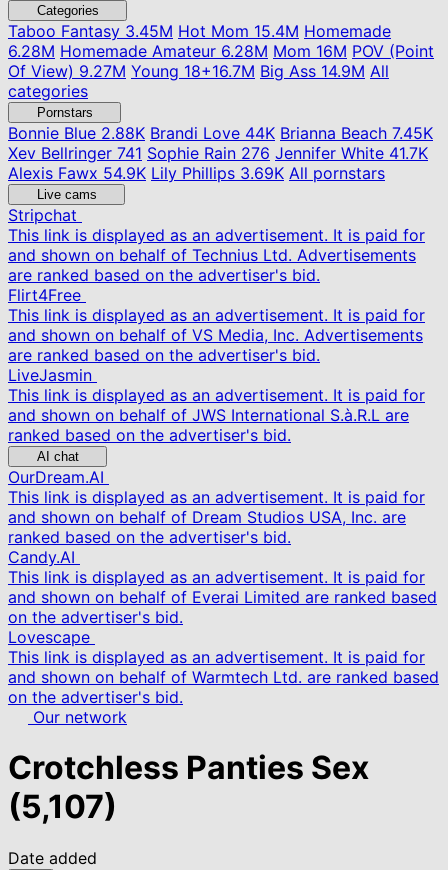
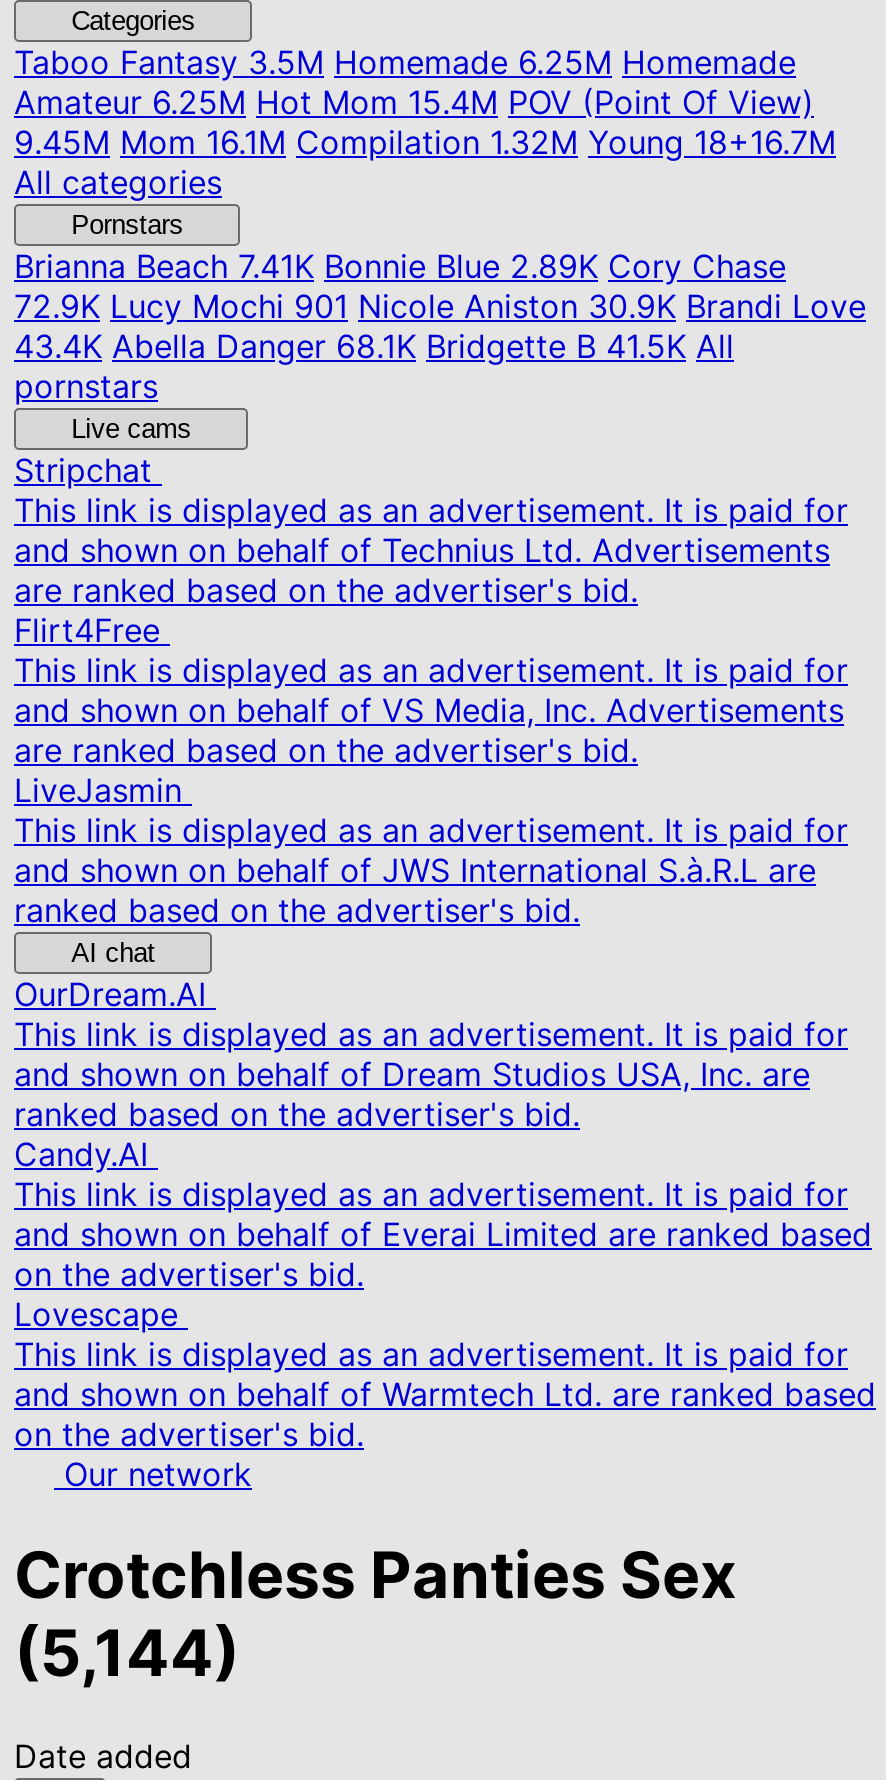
- Taboo Fantasy3.45M Hot Mom 15.4M Homemade
- 6.28M Homemade Amateur 6.28M Mom 16M POV (Point
- Of View) 9.27M Young 18+ 16.7M Big Ass14.9M All
- categories
+ Taboo Fantasy3.5M Homemade 6.25M Homemade
+ Amateur 6.25M Hot Mom 15.4M POV (Point Of View)
+ 9.45M Mom 16.1M Compilation 1.32M Young 18+16.7M
+ All categories

- Bonnie Blue2.88K Brandi Love 44K Brianna Beach 7.45K
- Xev Bellringer 741 Sophie Rain 276 Jennifer White 41.7K
- Alexis Fawx 54.9K Lily Phillips 3.69K All pornstars
+ Brianna Beach7.41K Bonnie Blue 2.89K Cory Chase
+ 72.9K Lucy Mochi 901 Nicole Aniston 30.9K Brandi Love
+ 43.4K Abella Danger 68.1K Bridgette B 41.5K All
+ pornstars

- (5,107)
+ (5,144)
